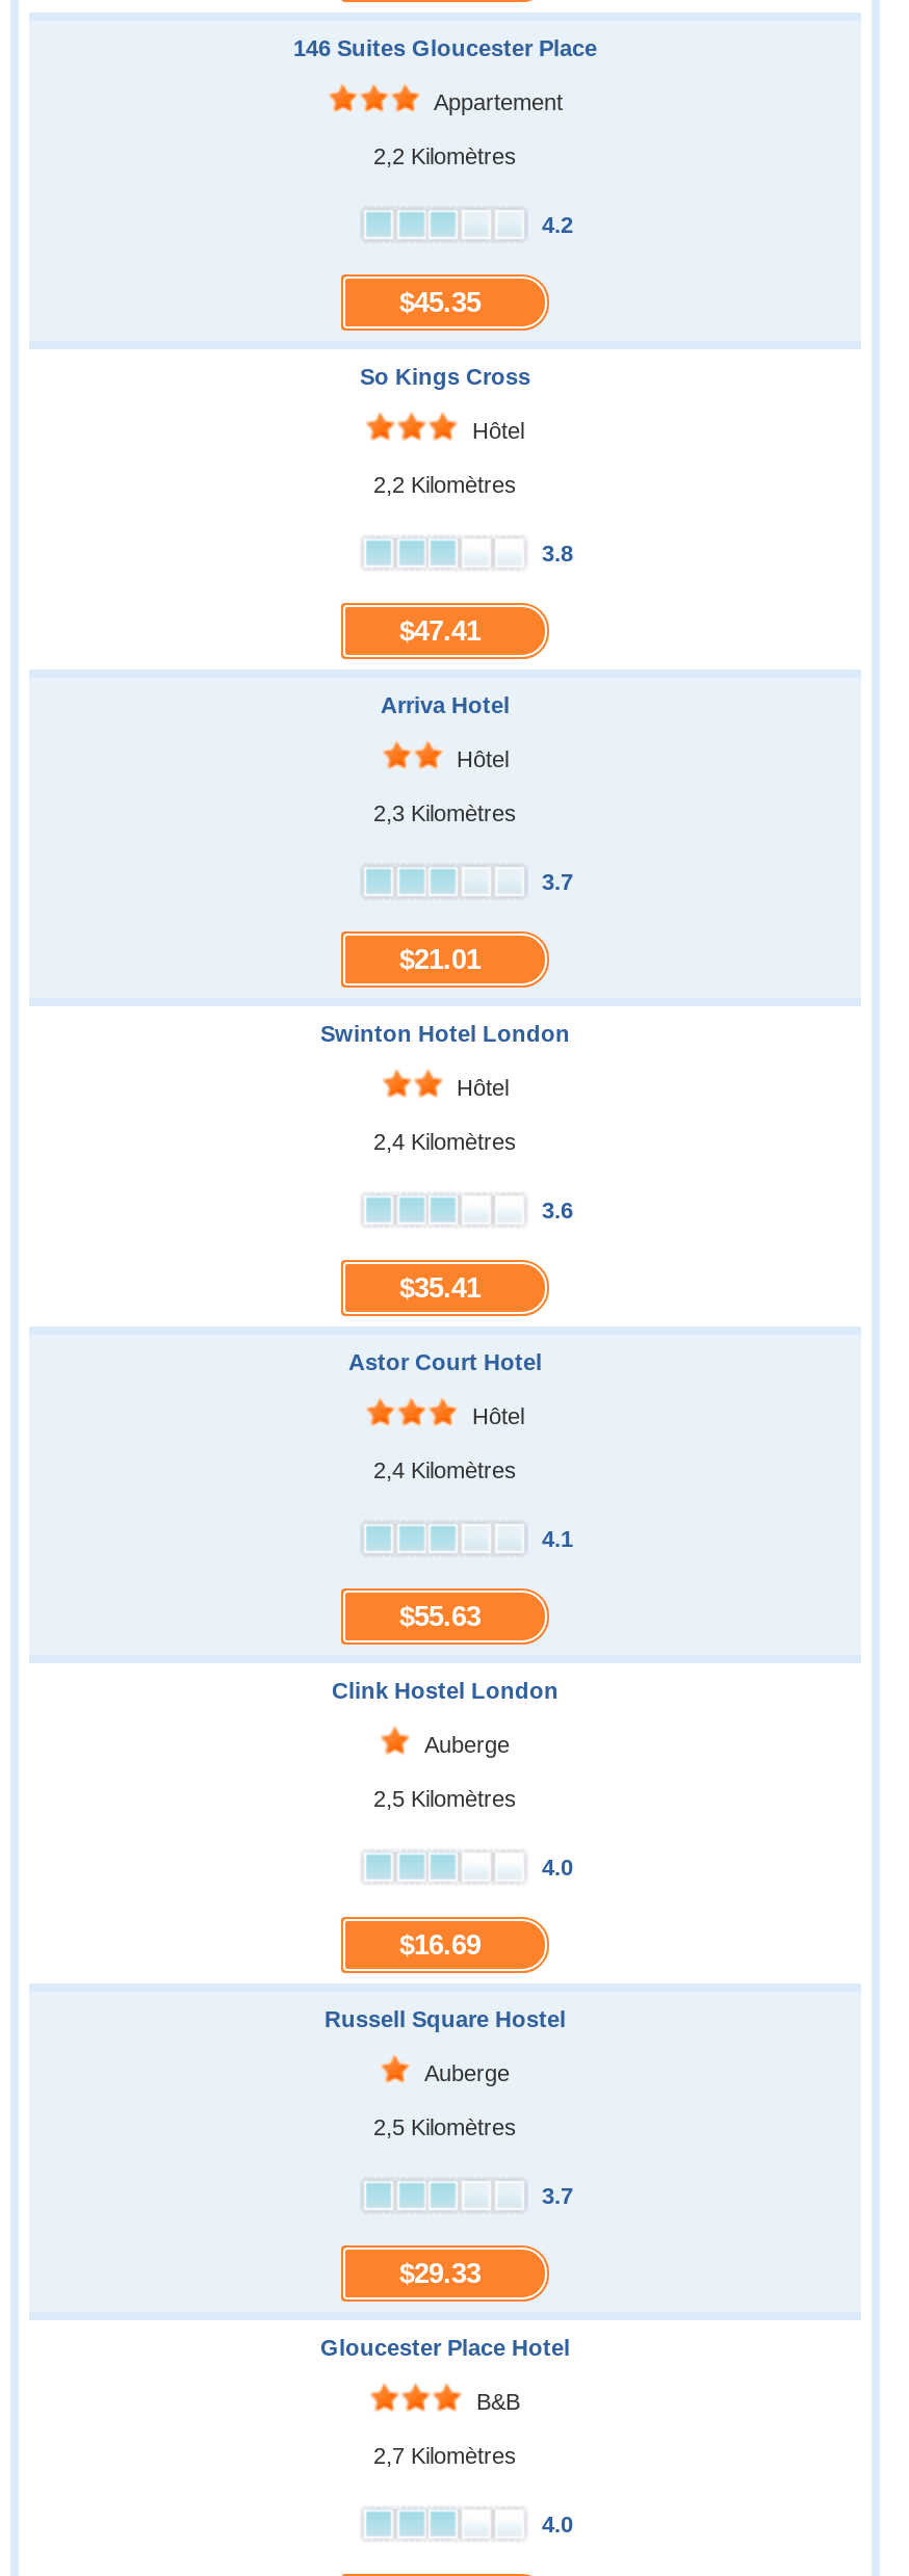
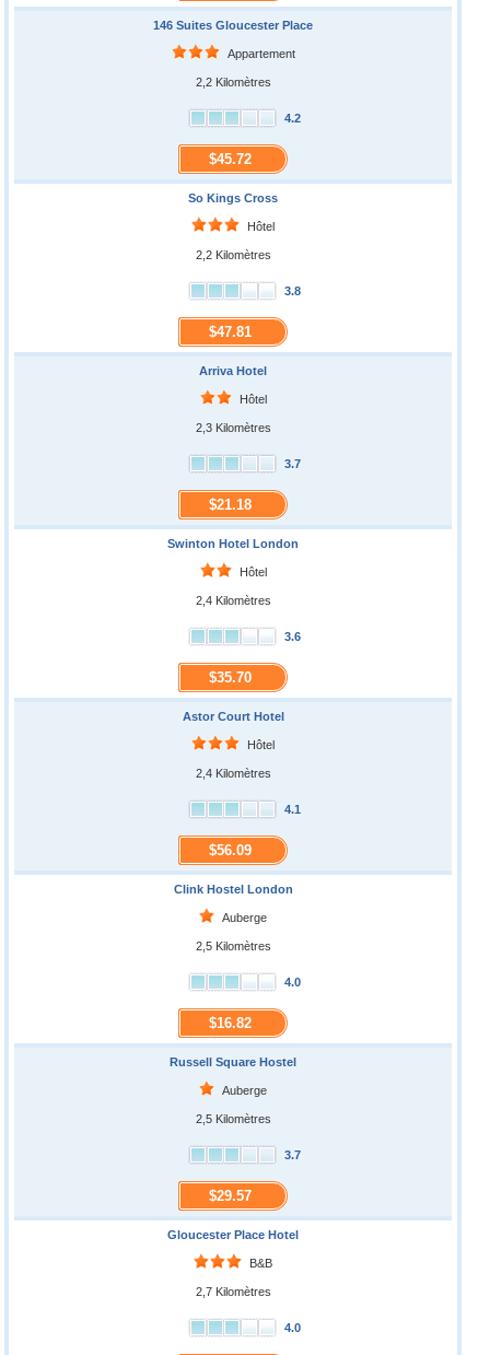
- $45.35
+ $45.72

- $47.41
+ $47.81

- $21.01
+ $21.18

- $35.41
+ $35.70

- $55.63
+ $56.09

- $16.69
+ $16.82

- $29.33
+ $29.57
